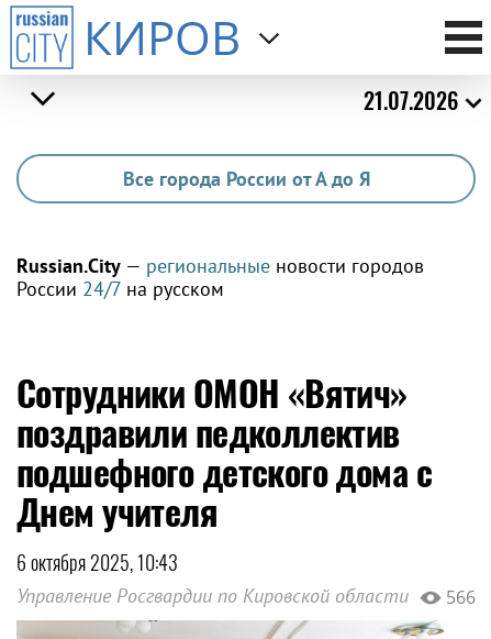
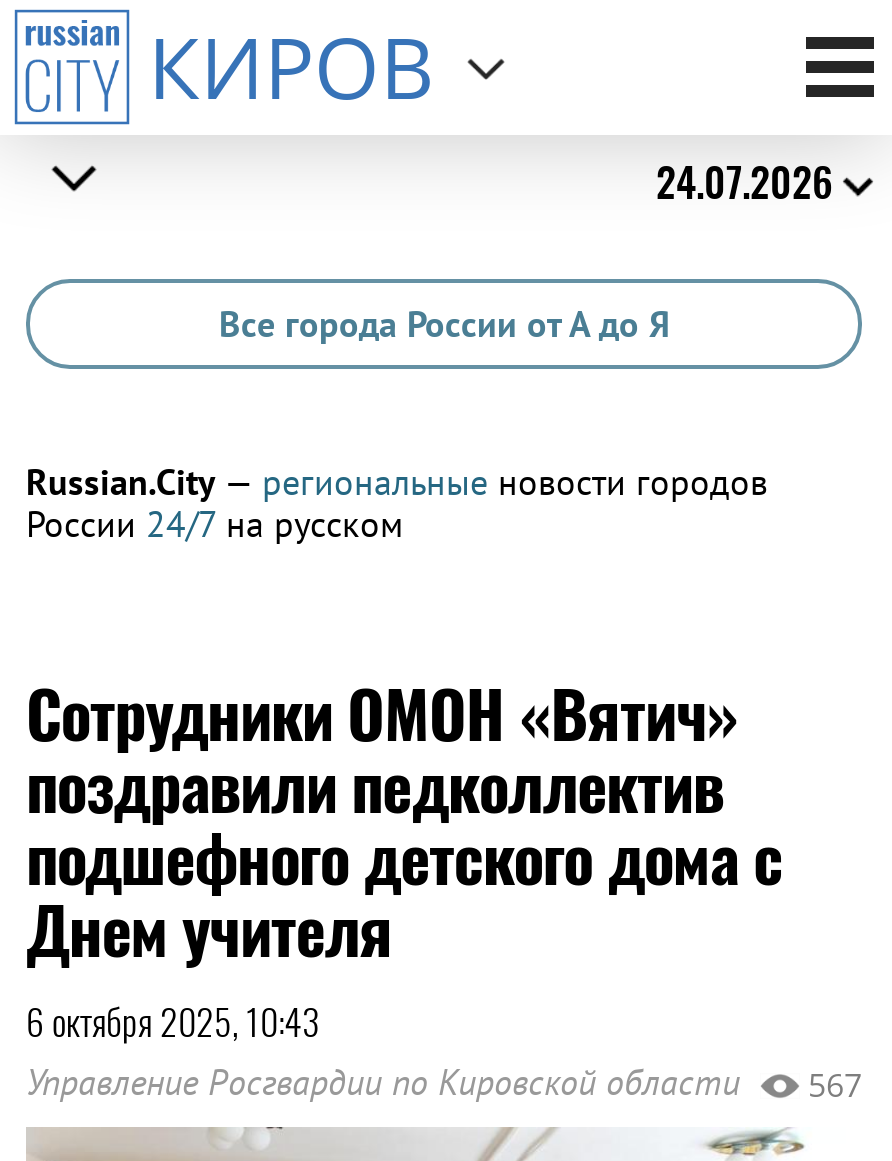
- 21.07.2026
+ 24.07.2026

- Управление Росгвардии по Кировской области 566
+ Управление Росгвардии по Кировской области 567
